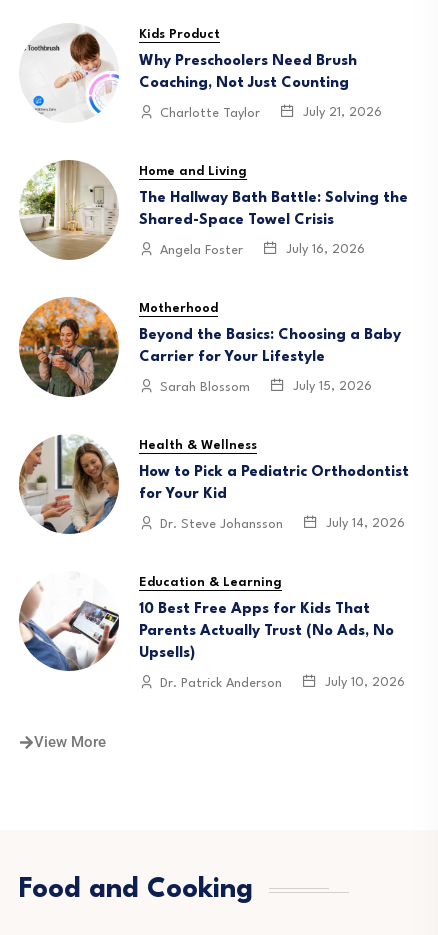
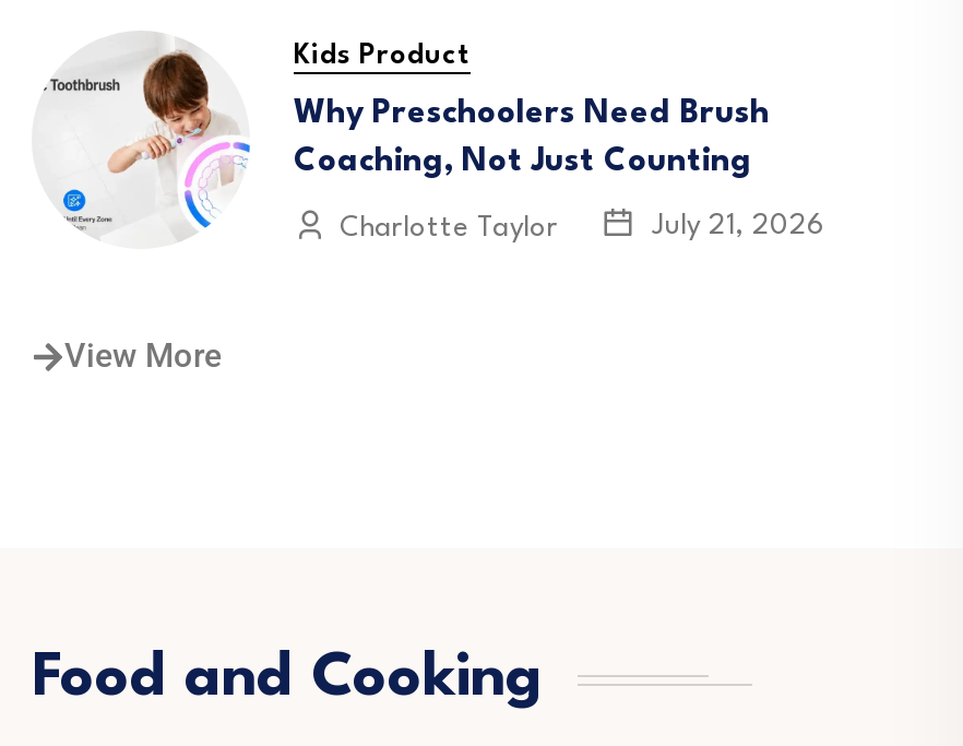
- [image]
- Home and Living
- The Hallway Bath Battle: Solving the
- Shared-Space Towel Crisis
- Angela Foster
- July 16, 2026

- [image]
- Motherhood
- Beyond the Basics: Choosing a Baby
- Carrier for Your Lifestyle
- Sarah Blossom
- July 15, 2026

- [image]
- Health & Wellness
- How to Pick a Pediatric Orthodontist
- for Your Kid
- Dr. Steve Johansson
- July 14, 2026

- [image]
- Education & Learning
- 10 Best Free Apps for Kids That
- Parents Actually Trust (No Ads, No
- Upsells)
- Dr. Patrick Anderson
- July 10, 2026
